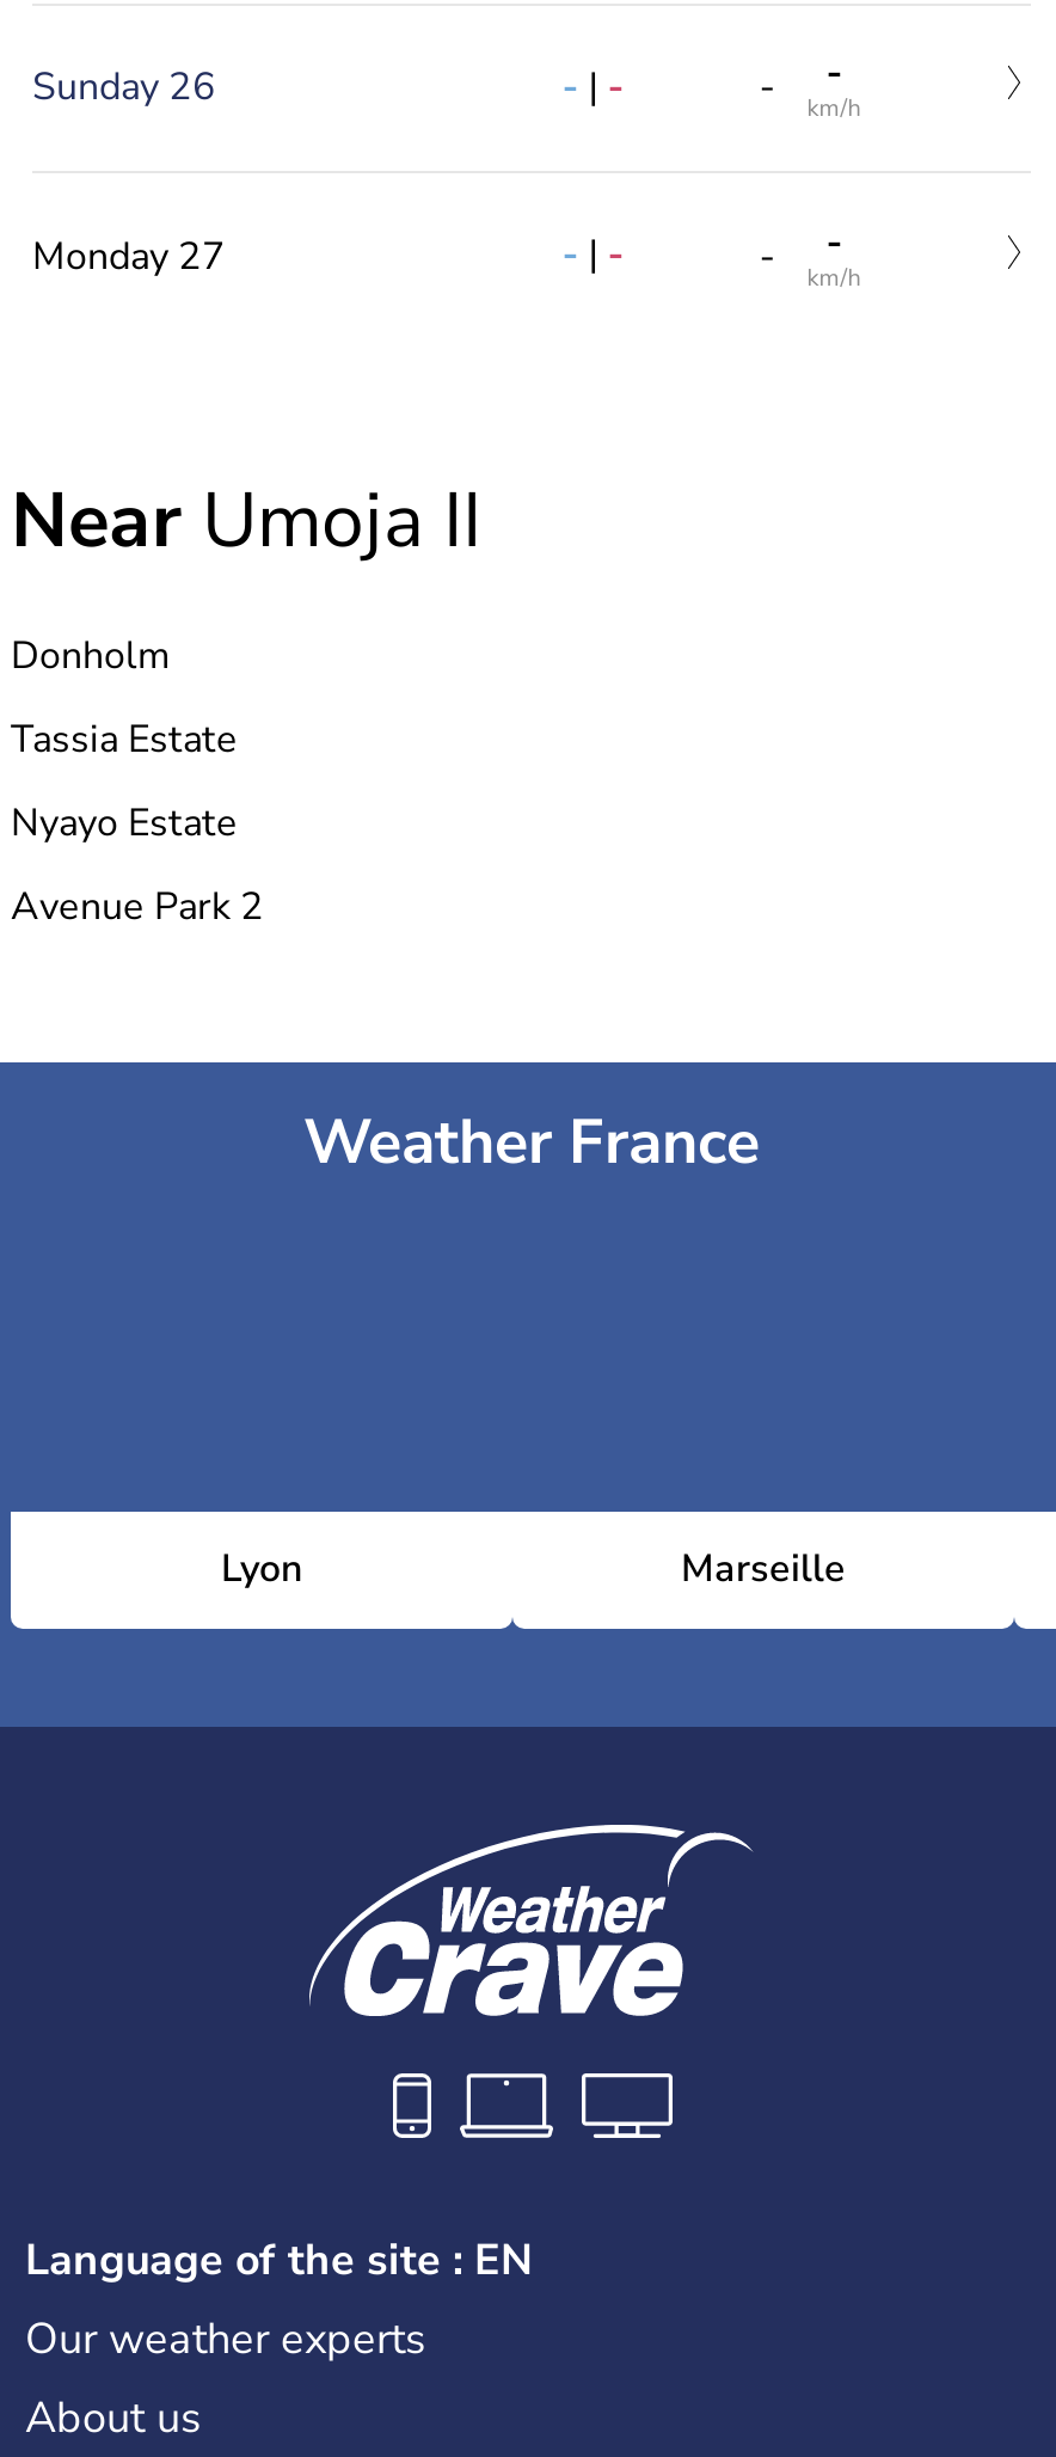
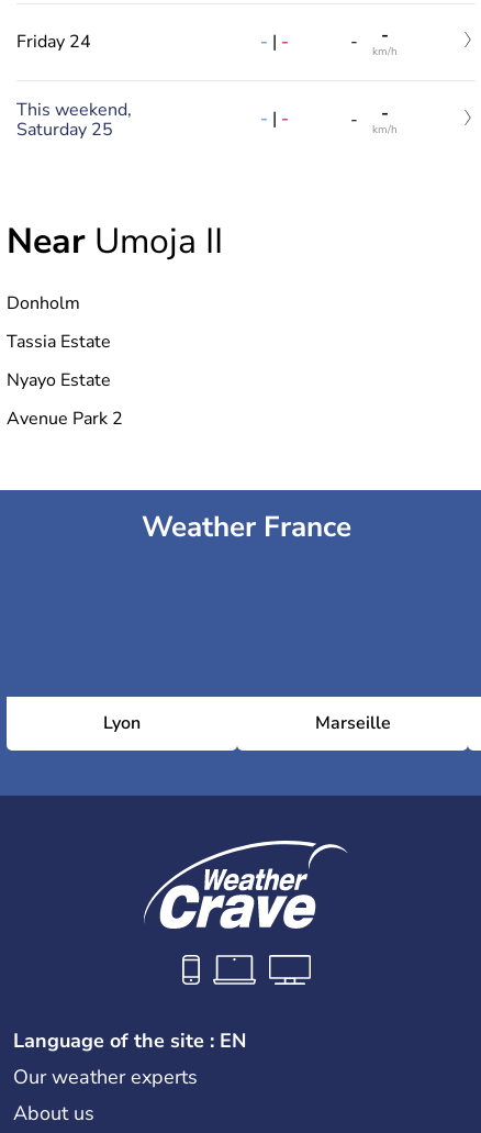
- Sunday 26
+ Friday 24

- Monday 27
+ This weekend,
+ Saturday 25
